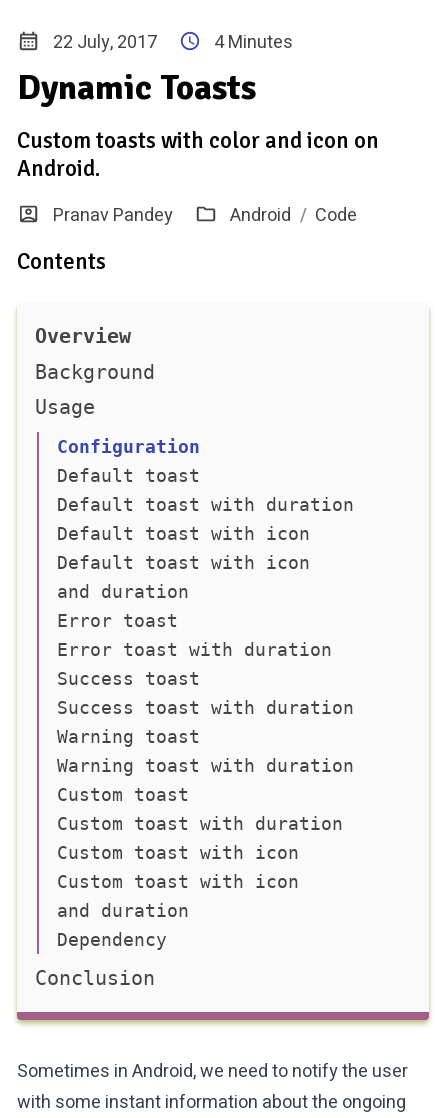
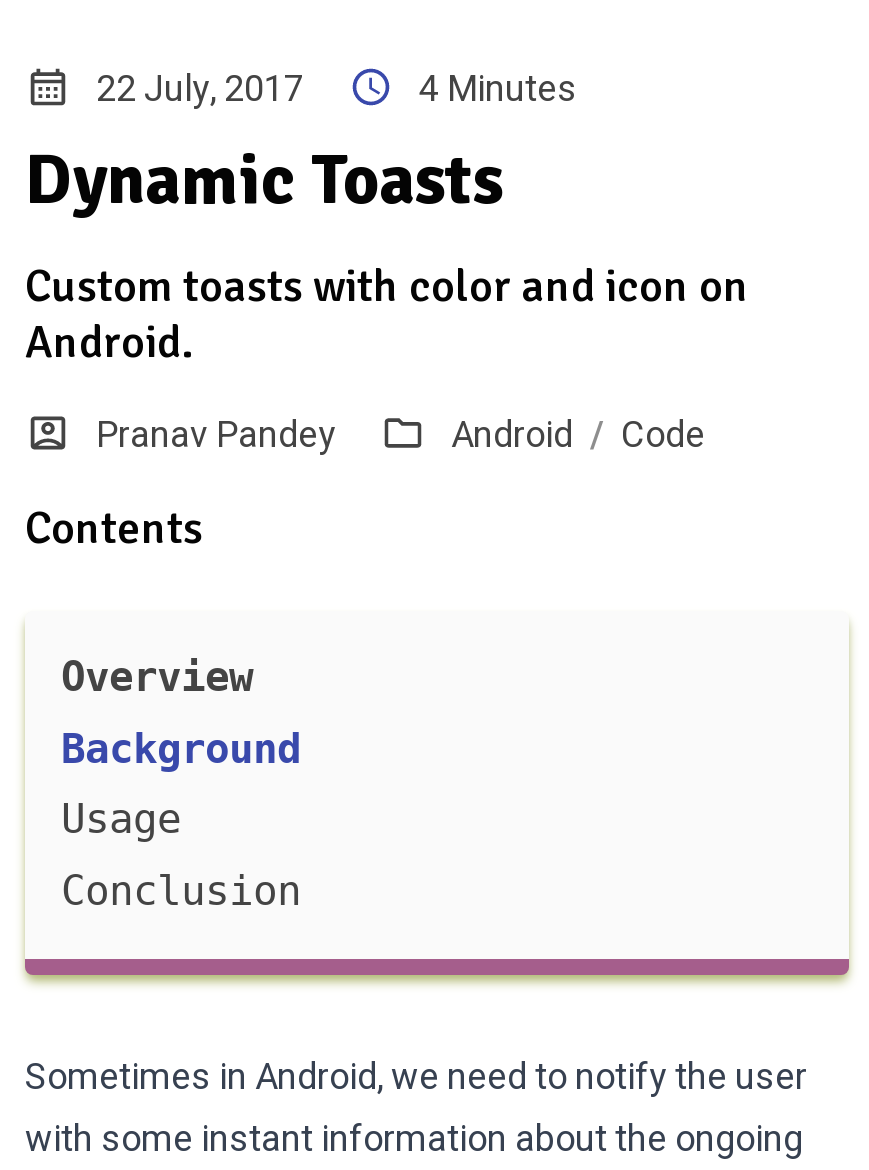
- Configuration
- Default toast
- Default toast with duration
- Default toast with icon
- Default toast with icon
- and duration
- Error toast
- Error toast with duration
- Success toast
- Success toast with duration
- Warning toast
- Warning toast with duration
- Custom toast
- Custom toast with duration
- Custom toast with icon
- Custom toast with icon
- and duration
- Dependency
